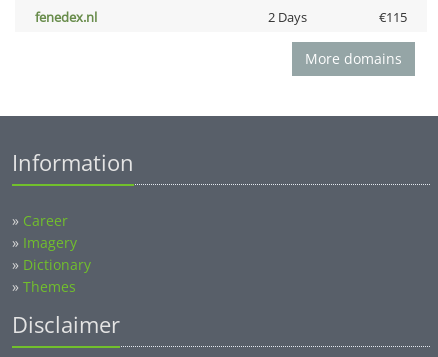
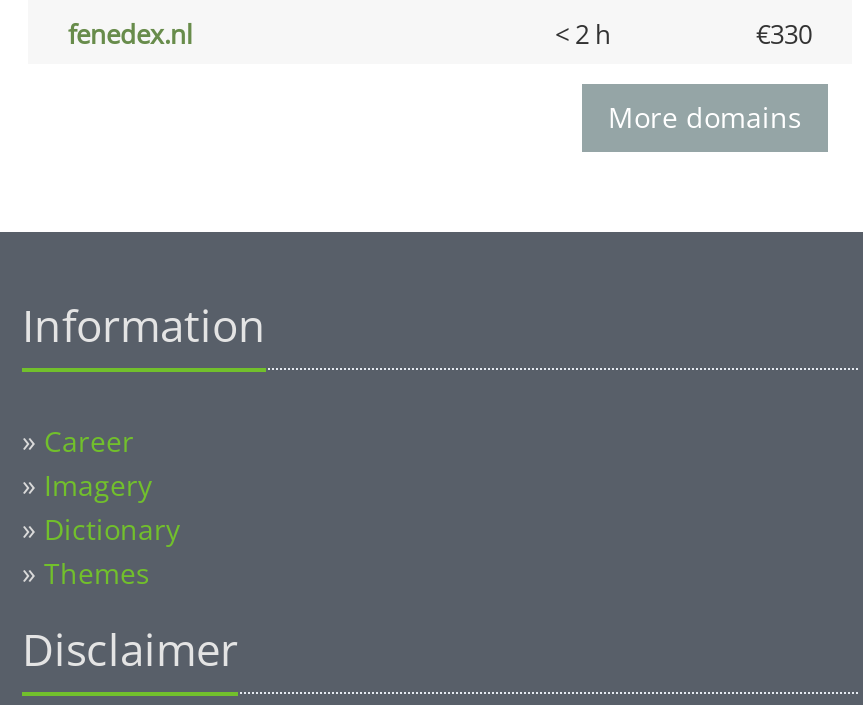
- 2 Days
- €115
+ < 2 h
+ €330
